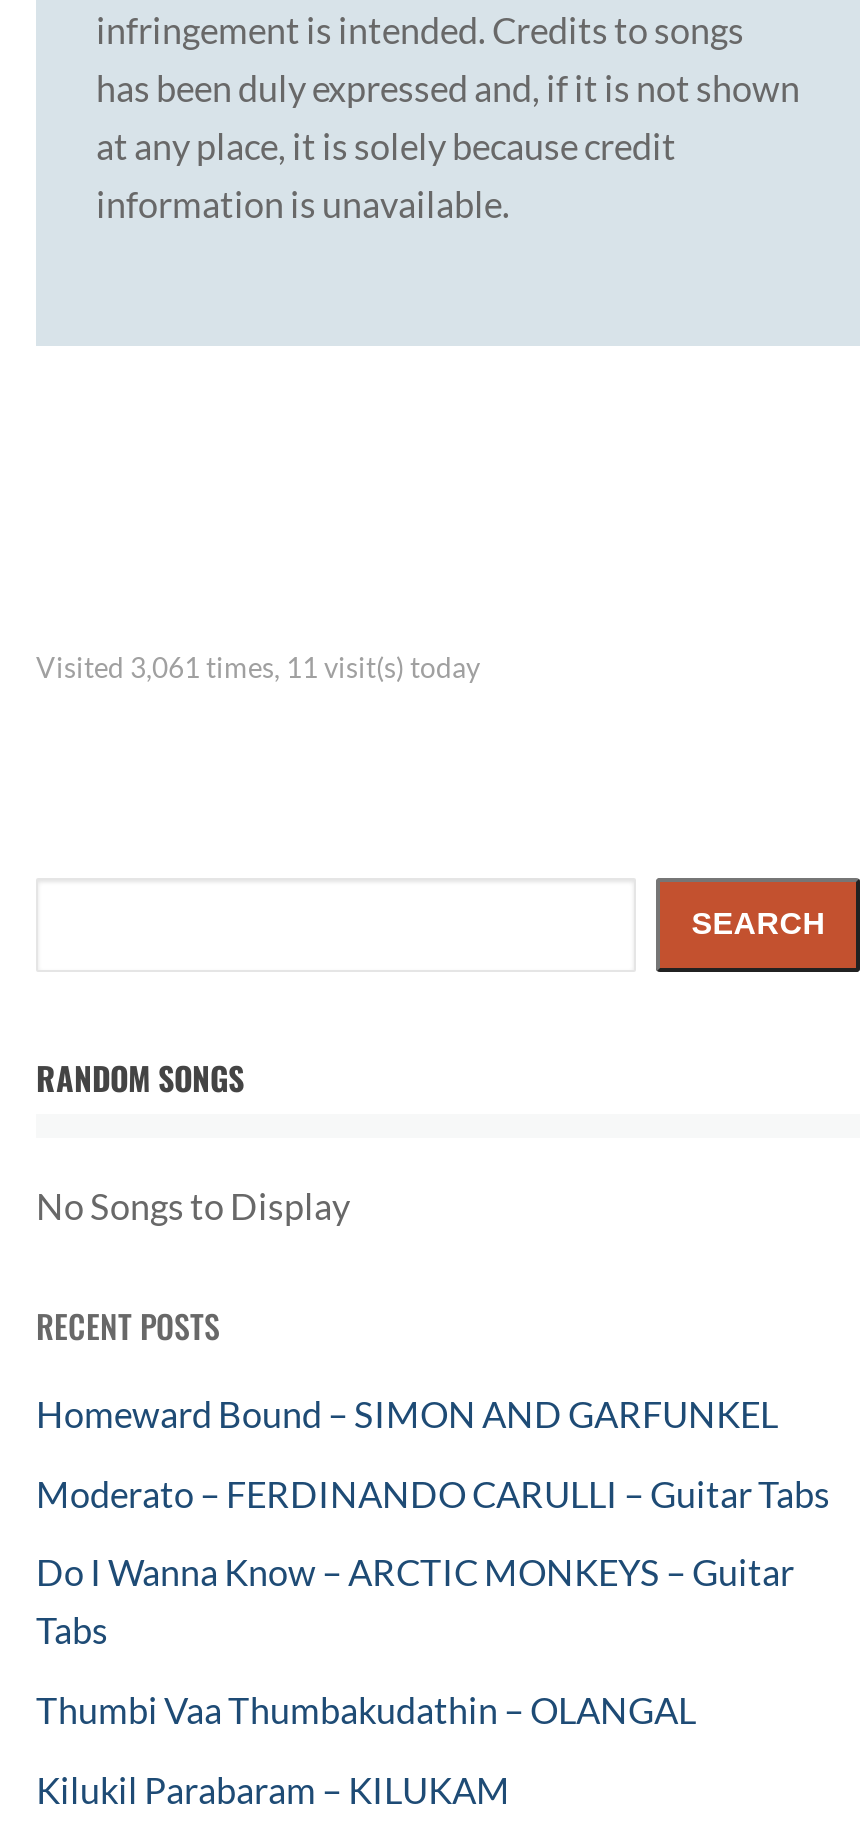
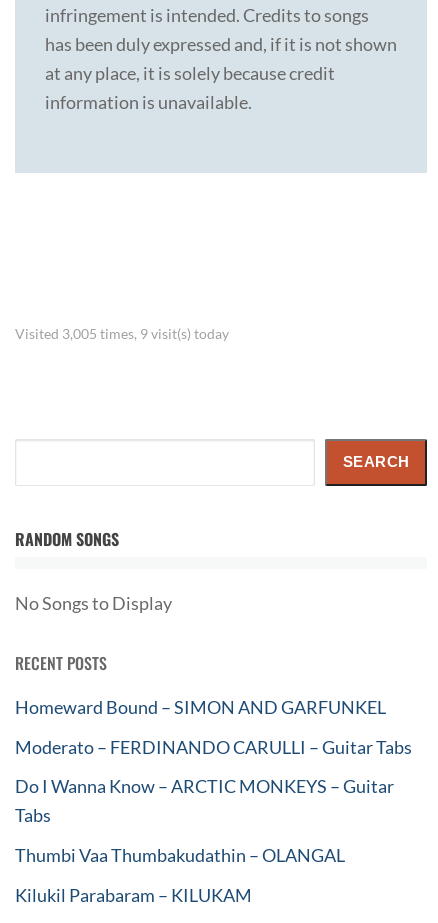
- Visited 3,061 times, 11 visit(s) today
+ Visited 3,005 times, 9 visit(s) today
